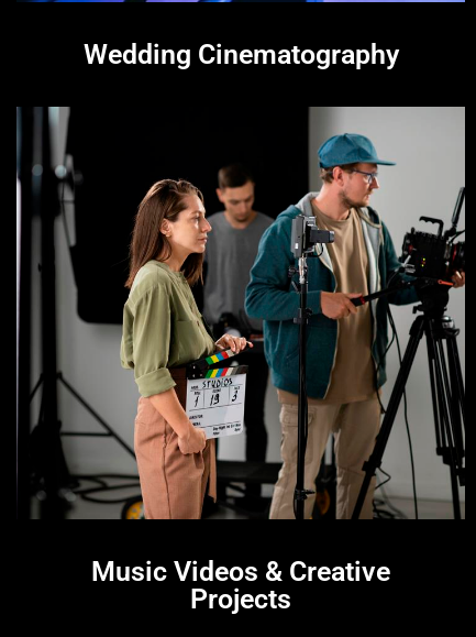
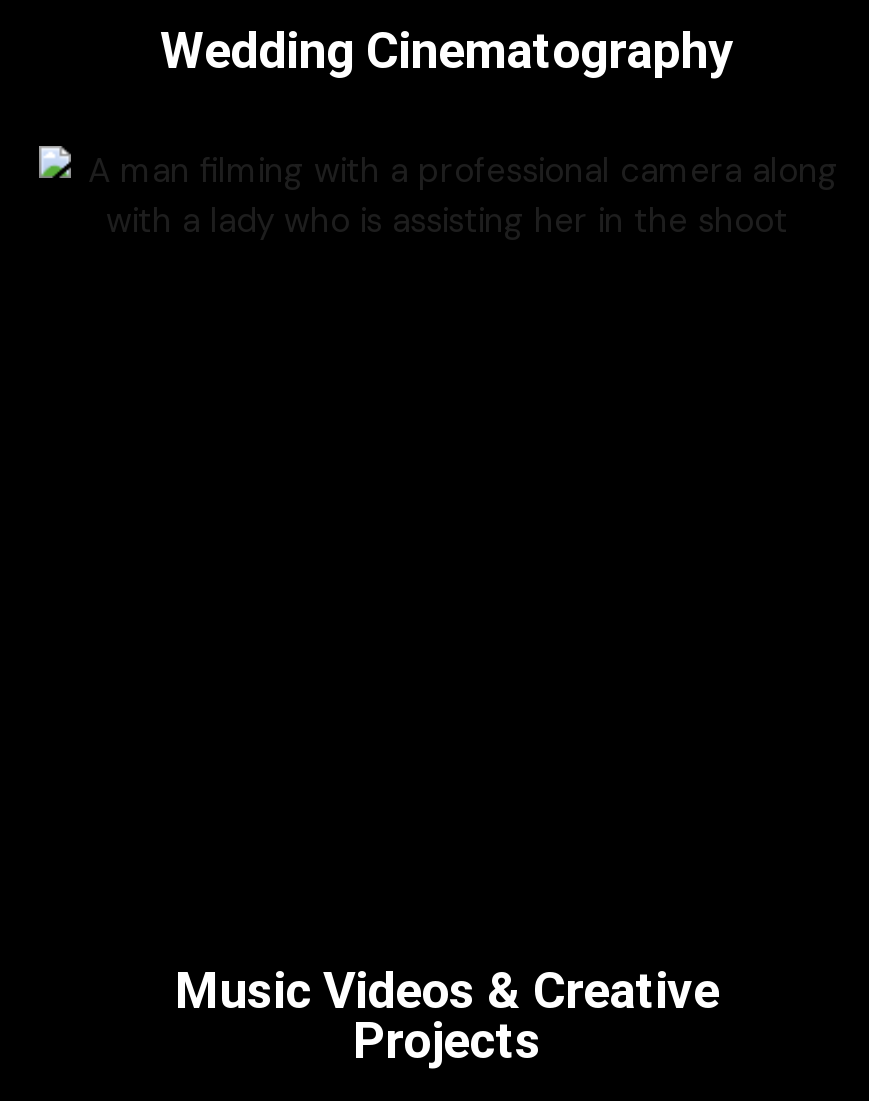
- [image]
